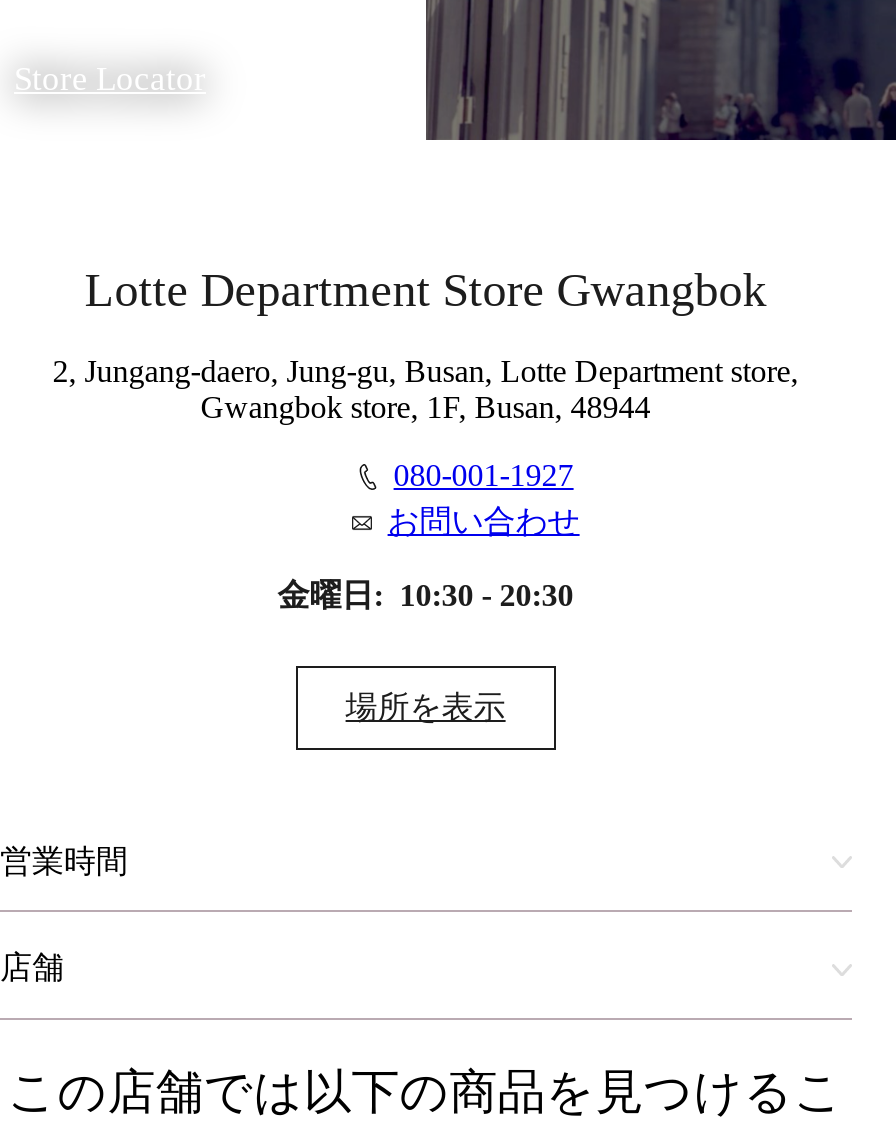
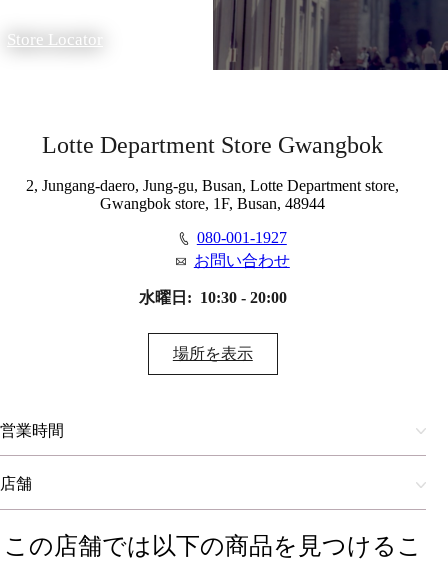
- 金曜日: 10:30 - 20:30
+ 水曜日: 10:30 - 20:00
